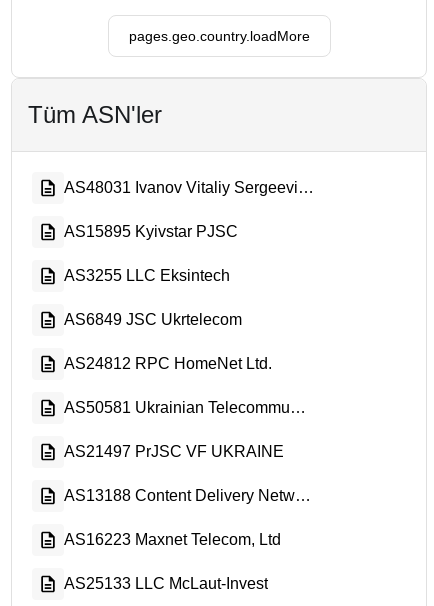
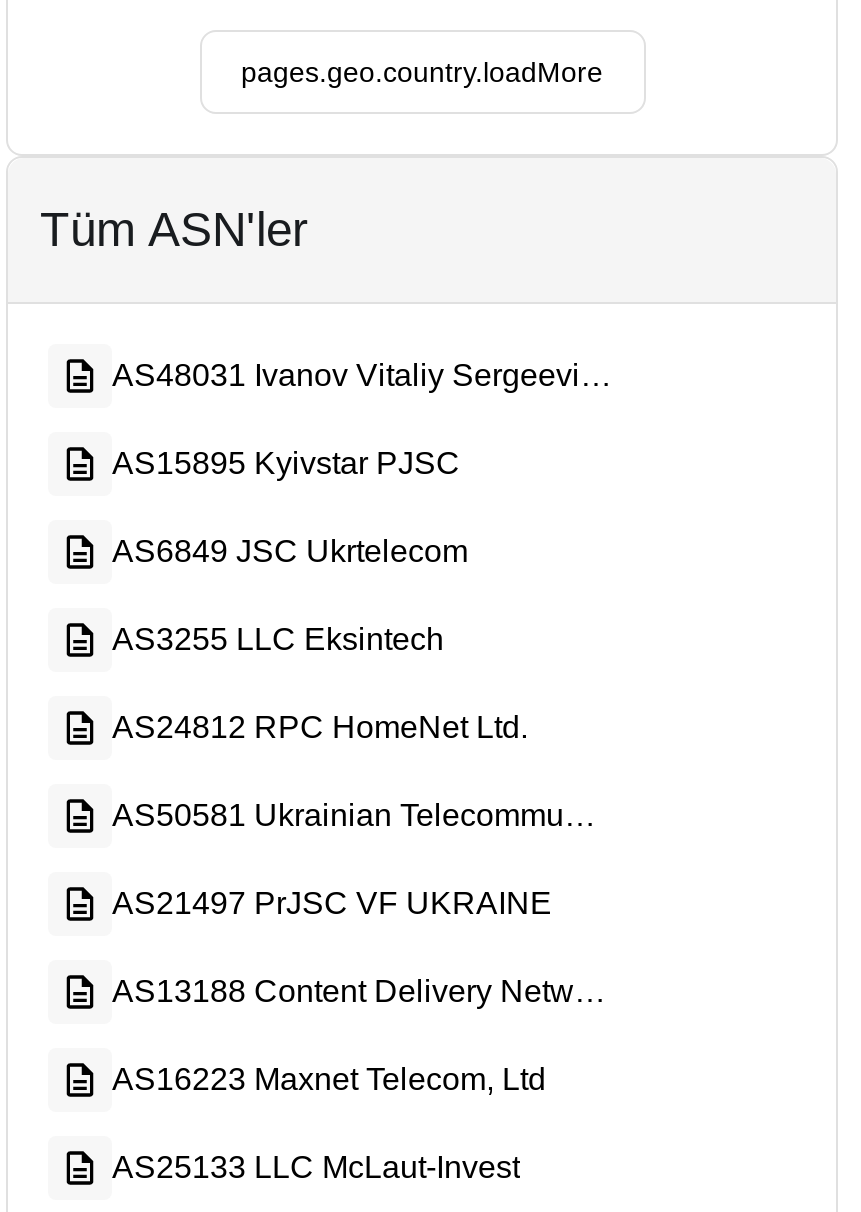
moved down: AS3255 LLC Eksintech

moved up: AS6849 JSC Ukrtelecom
